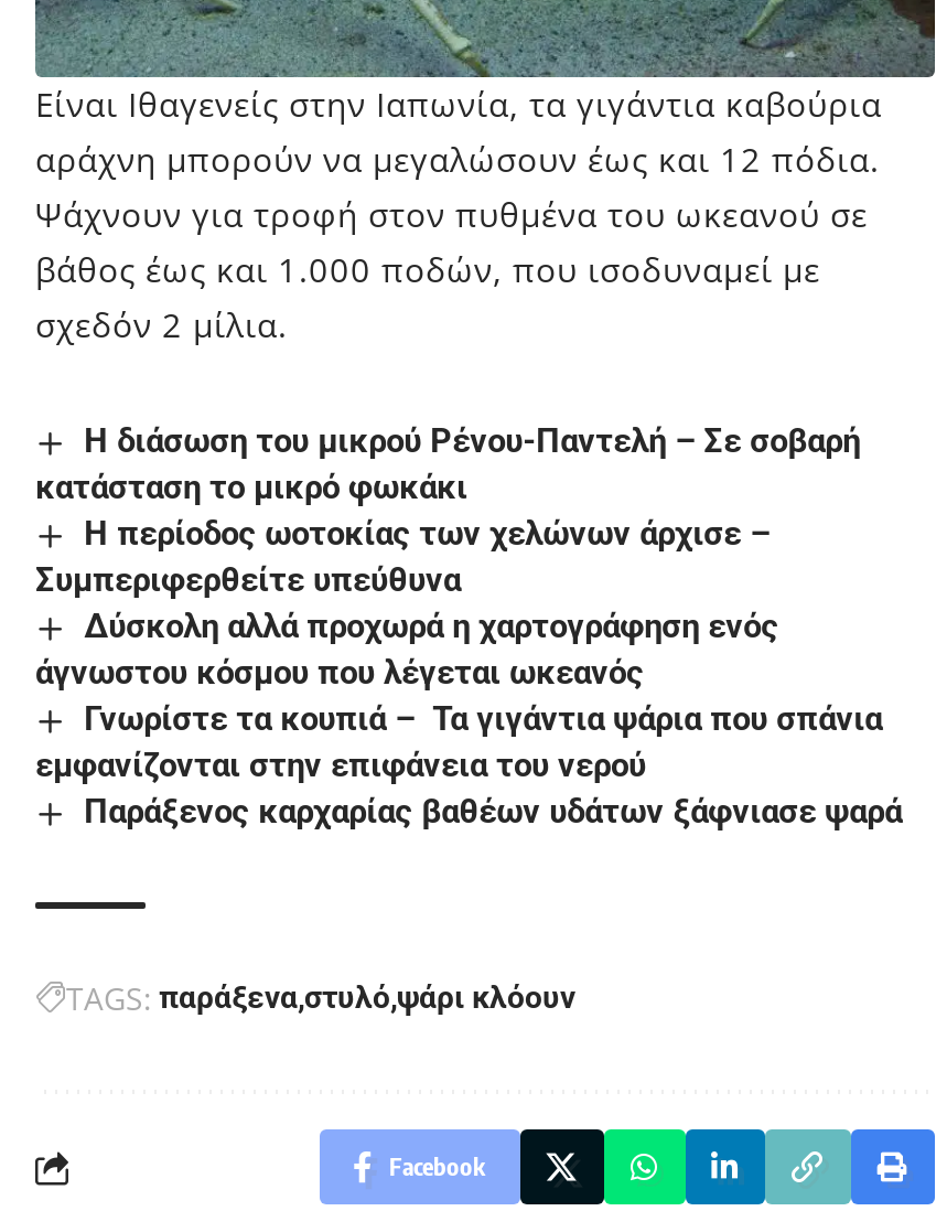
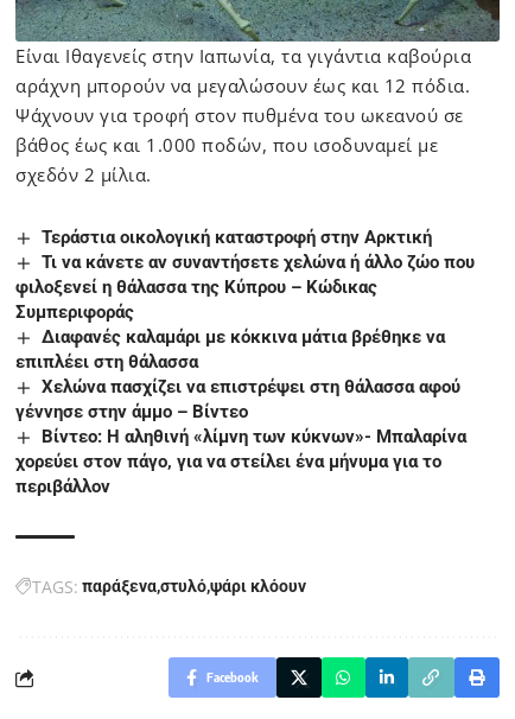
- Η διάσωση του μικρού Ρένου-Παντελή – Σε σοβαρή
- κατάσταση το μικρό φωκάκι
- H περίοδος ωοτοκίας των χελώνων άρχισε –
- Συμπεριφερθείτε υπεύθυνα
- Δύσκολη αλλά προχωρά η χαρτογράφηση ενός
- άγνωστου κόσμου που λέγεται ωκεανός
- Γνωρίστε τα κουπιά – Τα γιγάντια ψάρια που σπάνια
- εμφανίζονται στην επιφάνεια του νερού
- Παράξενος καρχαρίας βαθέων υδάτων ξάφνιασε ψαρά
+ Τεράστια οικολογική καταστροφή στην Αρκτική
+ Τι να κάνετε αν συναντήσετε χελώνα ή άλλο ζώο που
+ φιλοξενεί η θάλασσα της Κύπρου – Κώδικας
+ Συμπεριφοράς
+ Διαφανές καλαμάρι με κόκκινα μάτια βρέθηκε να
+ επιπλέει στη θάλασσα
+ Χελώνα πασχίζει να επιστρέψει στη θάλασσα αφού
+ γέννησε στην άμμο – Βίντεο
+ Βίντεο: Η αληθινή «λίμνη των κύκνων»- Μπαλαρίνα
+ χορεύει στον πάγο, για να στείλει ένα μήνυμα για το
+ περιβάλλον
